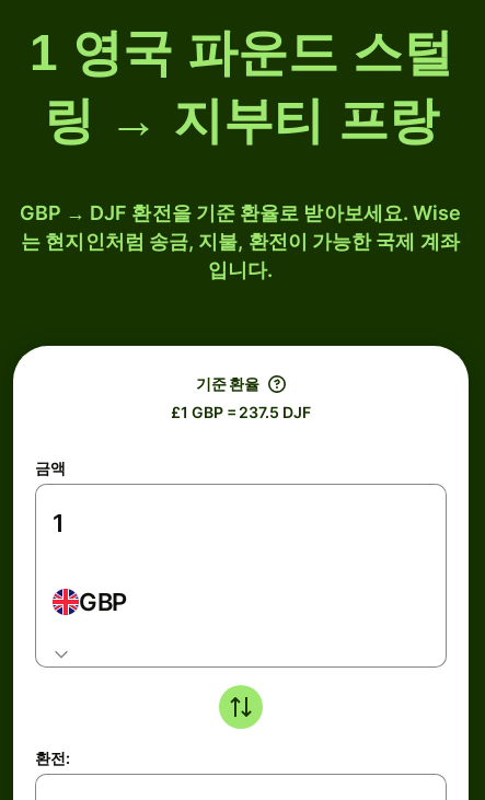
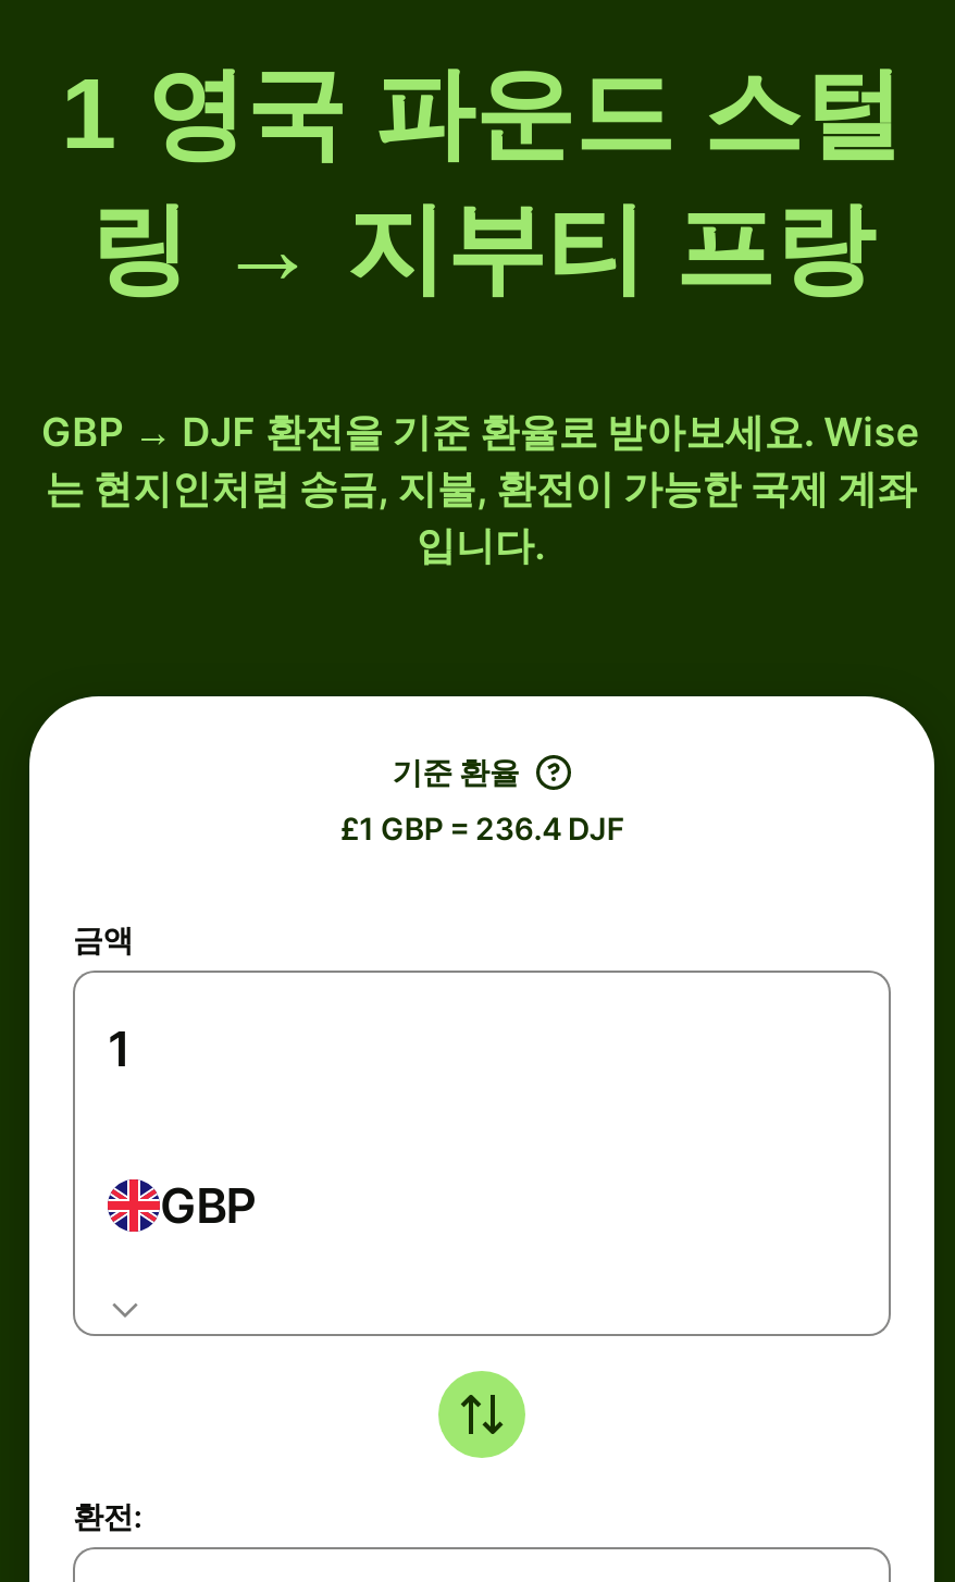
- £1 GBP = 237.5 DJF
+ £1 GBP = 236.4 DJF
